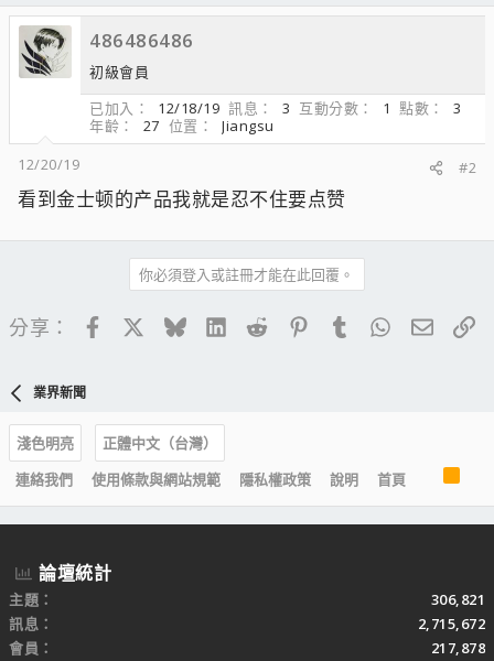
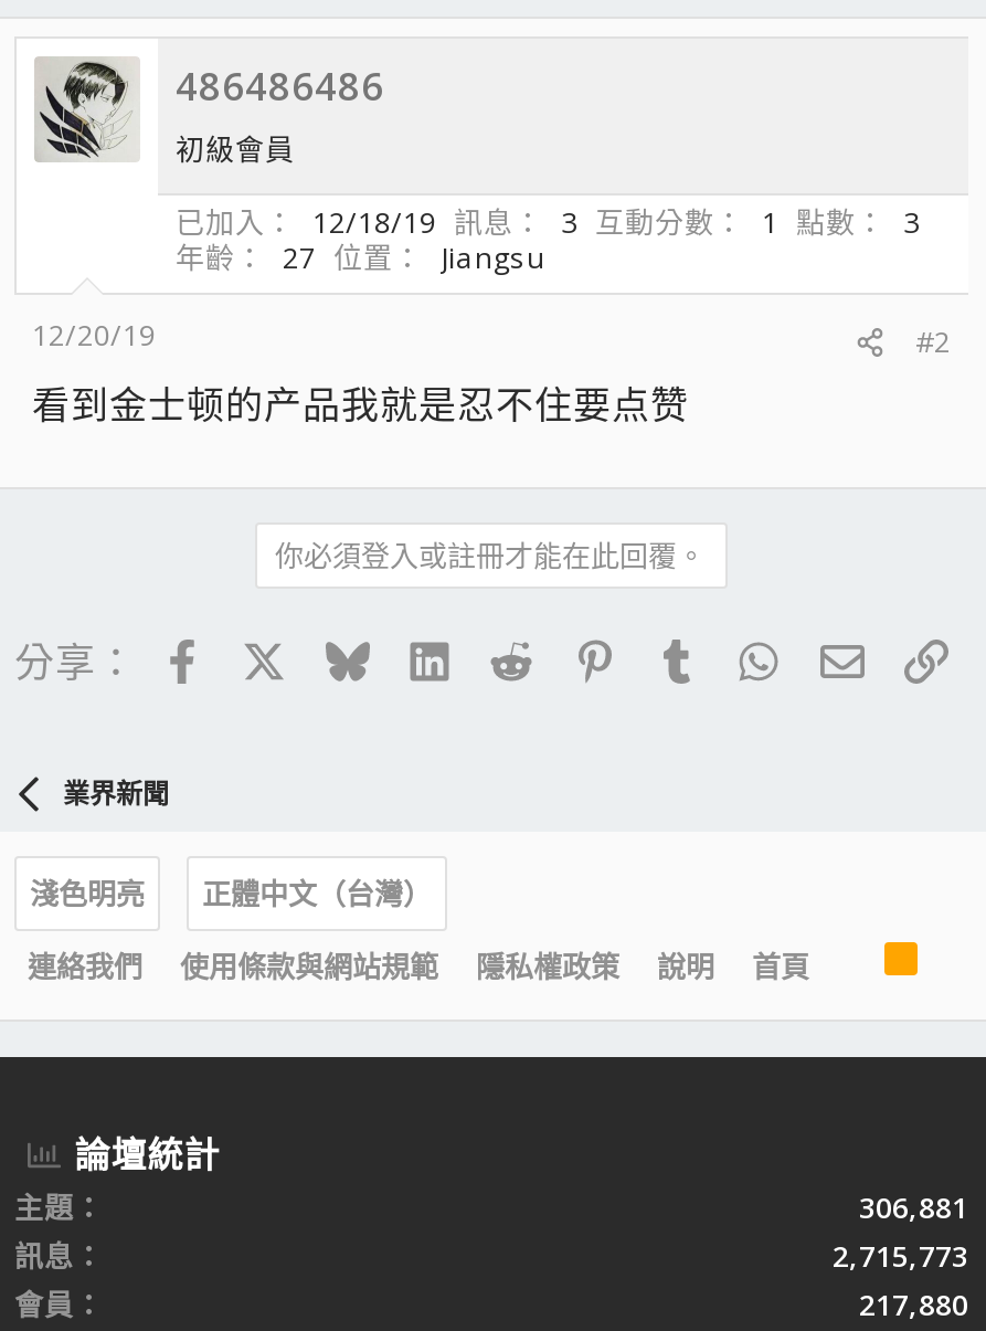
- 306,821
+ 306,881

- 2,715,672
+ 2,715,773

- 217,878
+ 217,880
